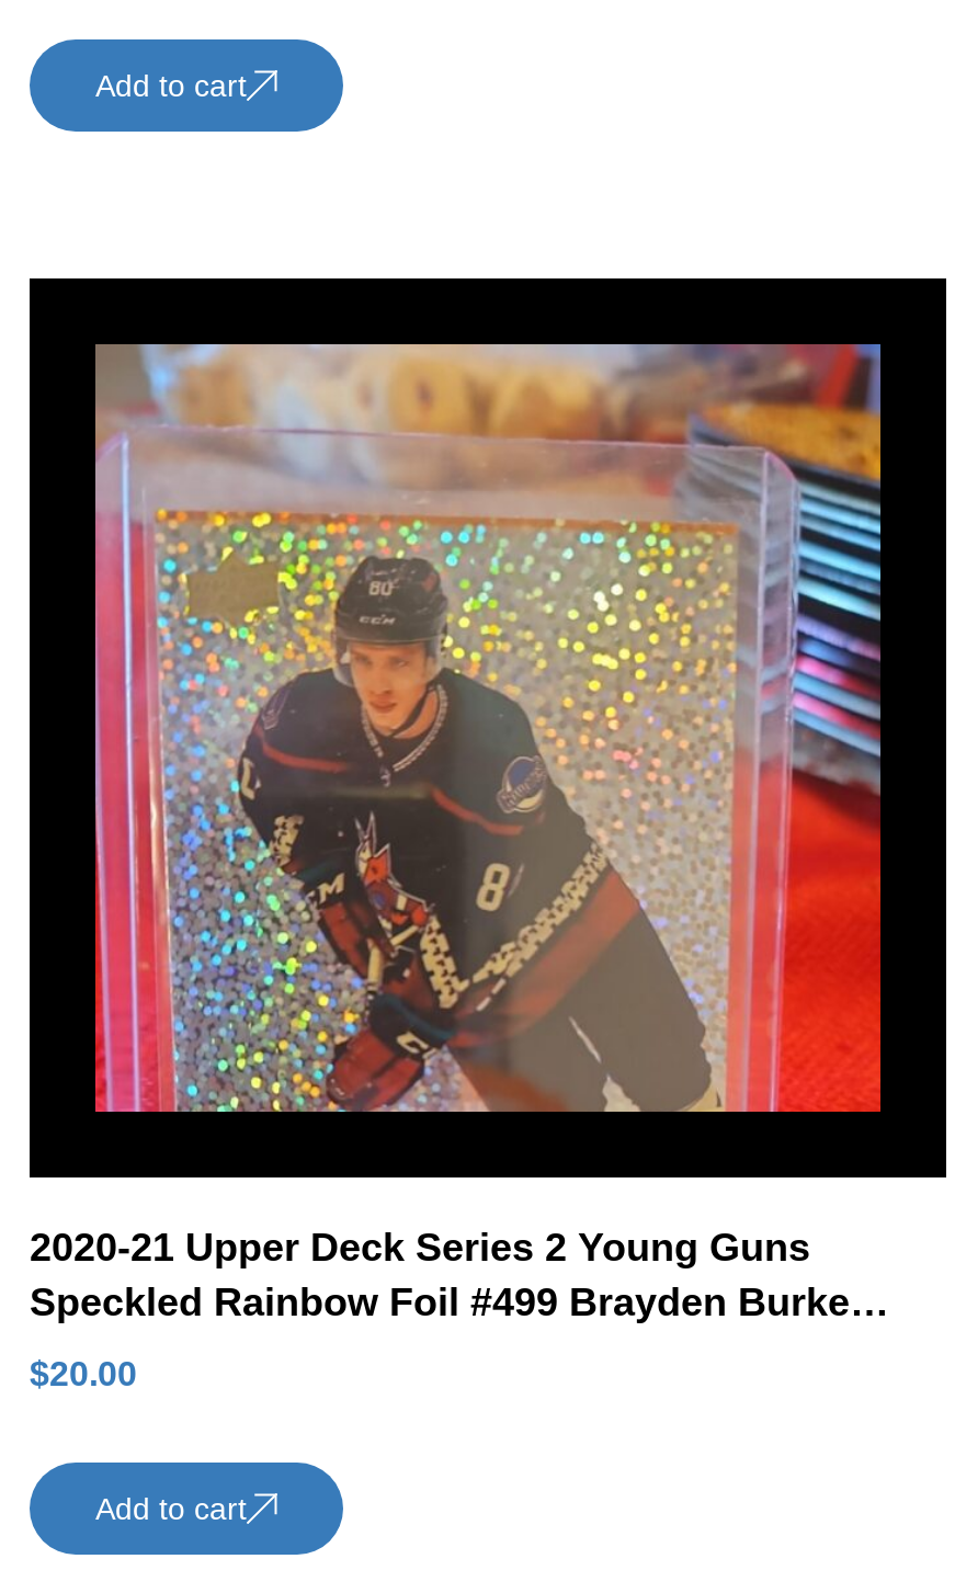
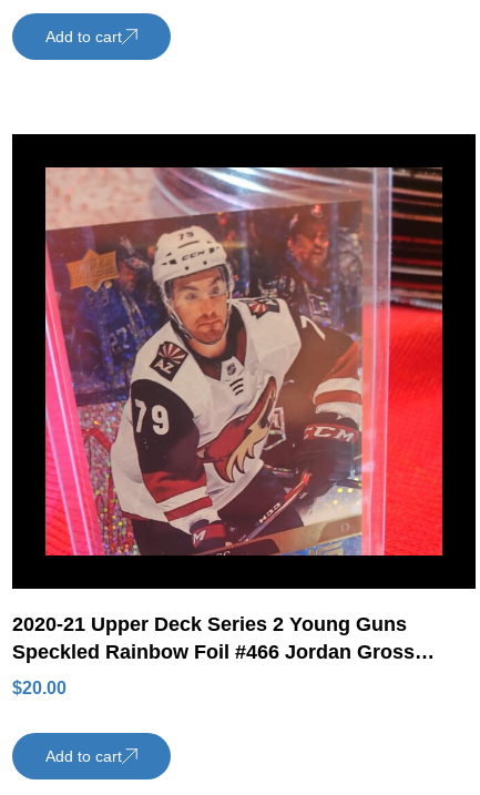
- [image]
+ [image]

- Speckled Rainbow Foil #499 Brayden Burke
+ Speckled Rainbow Foil #466 Jordan Gross
